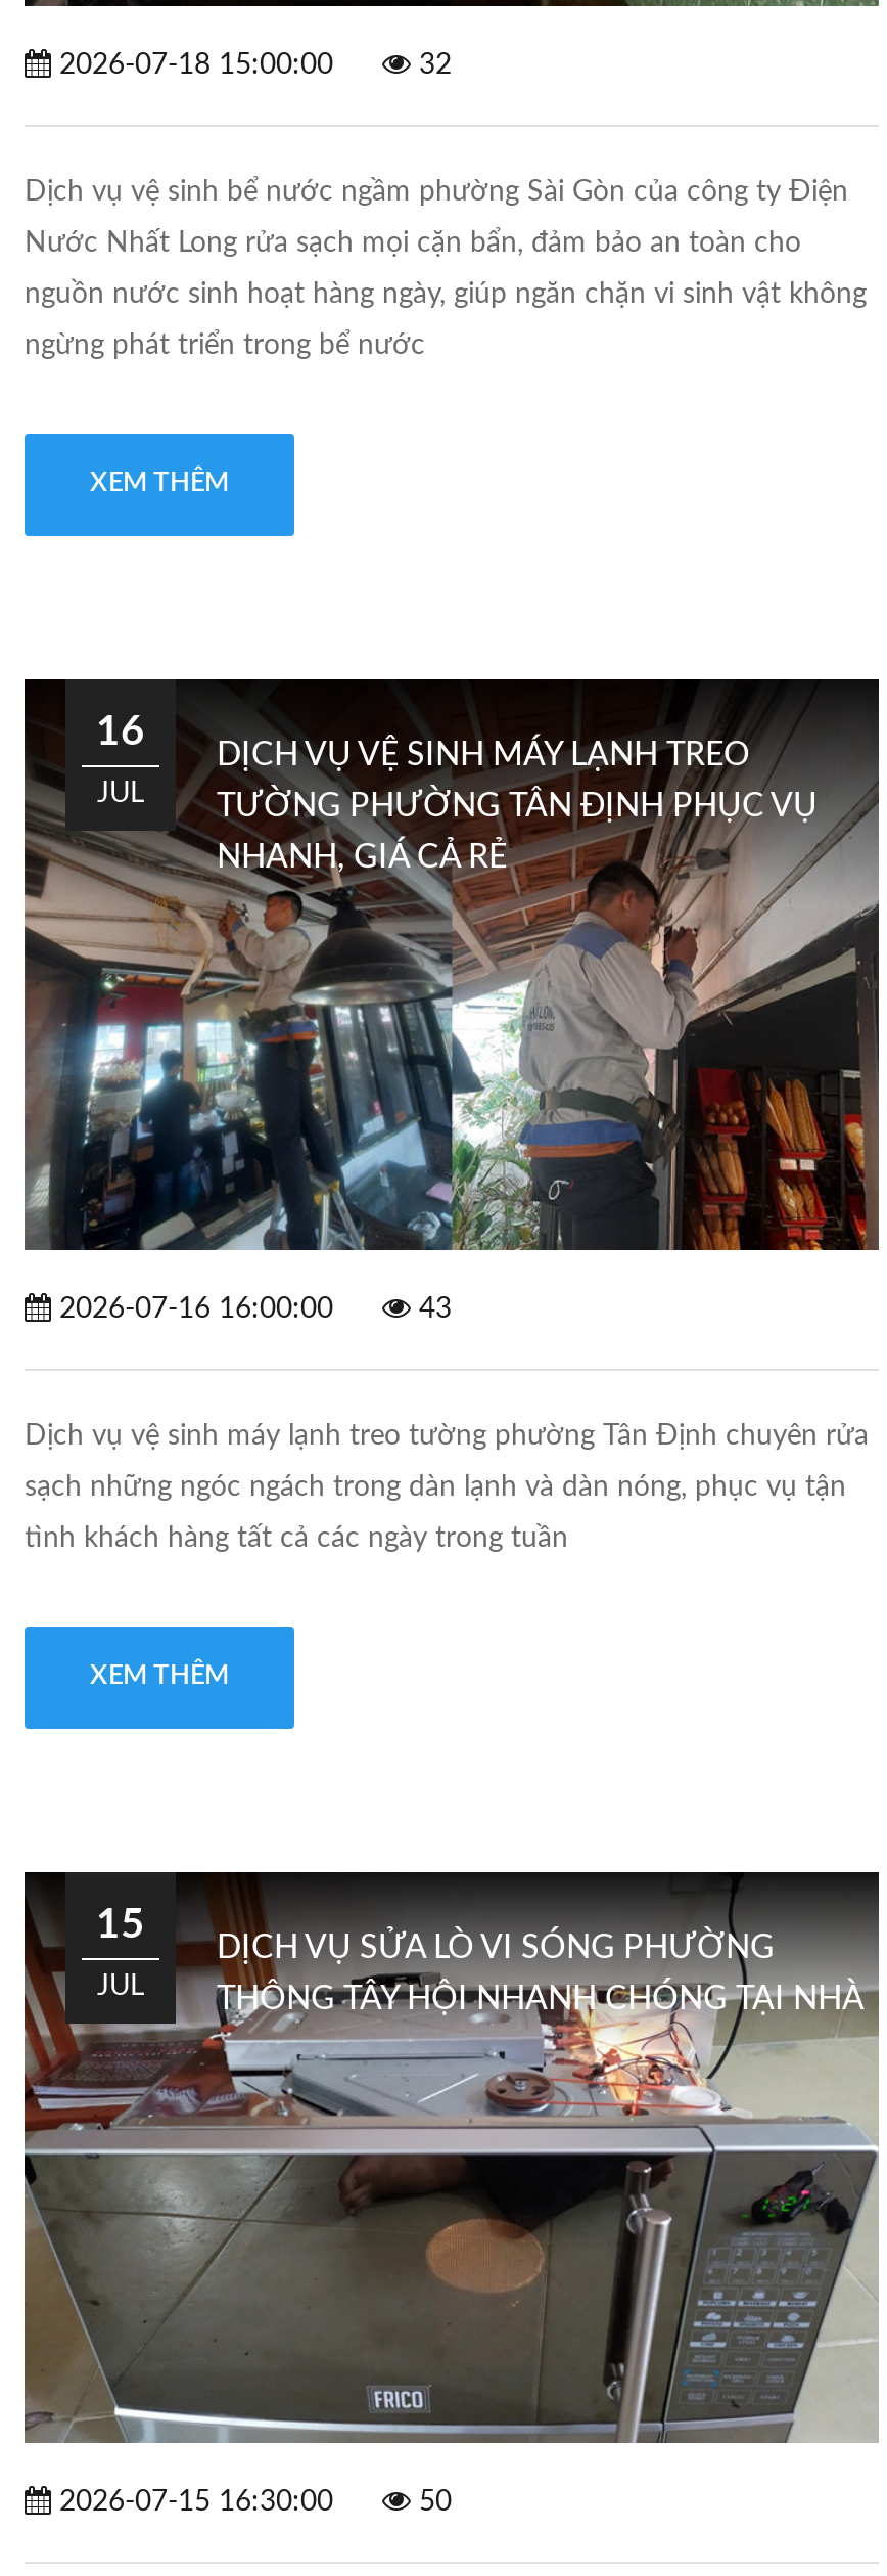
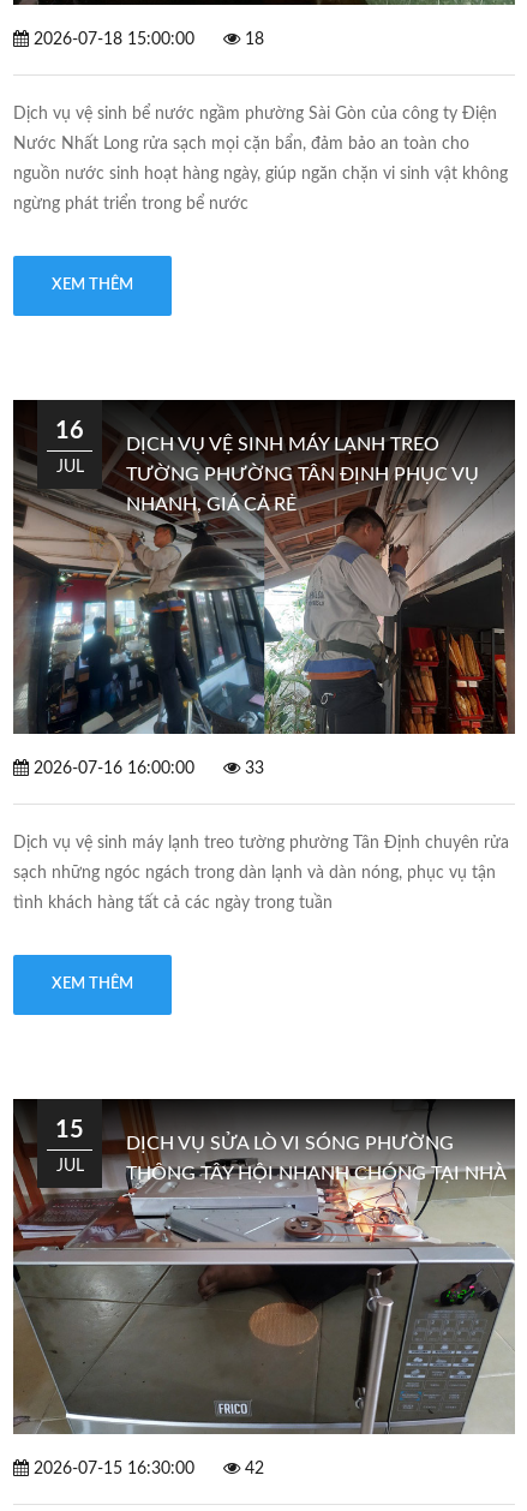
- 32
+ 18

- 43
+ 33

- 50
+ 42
